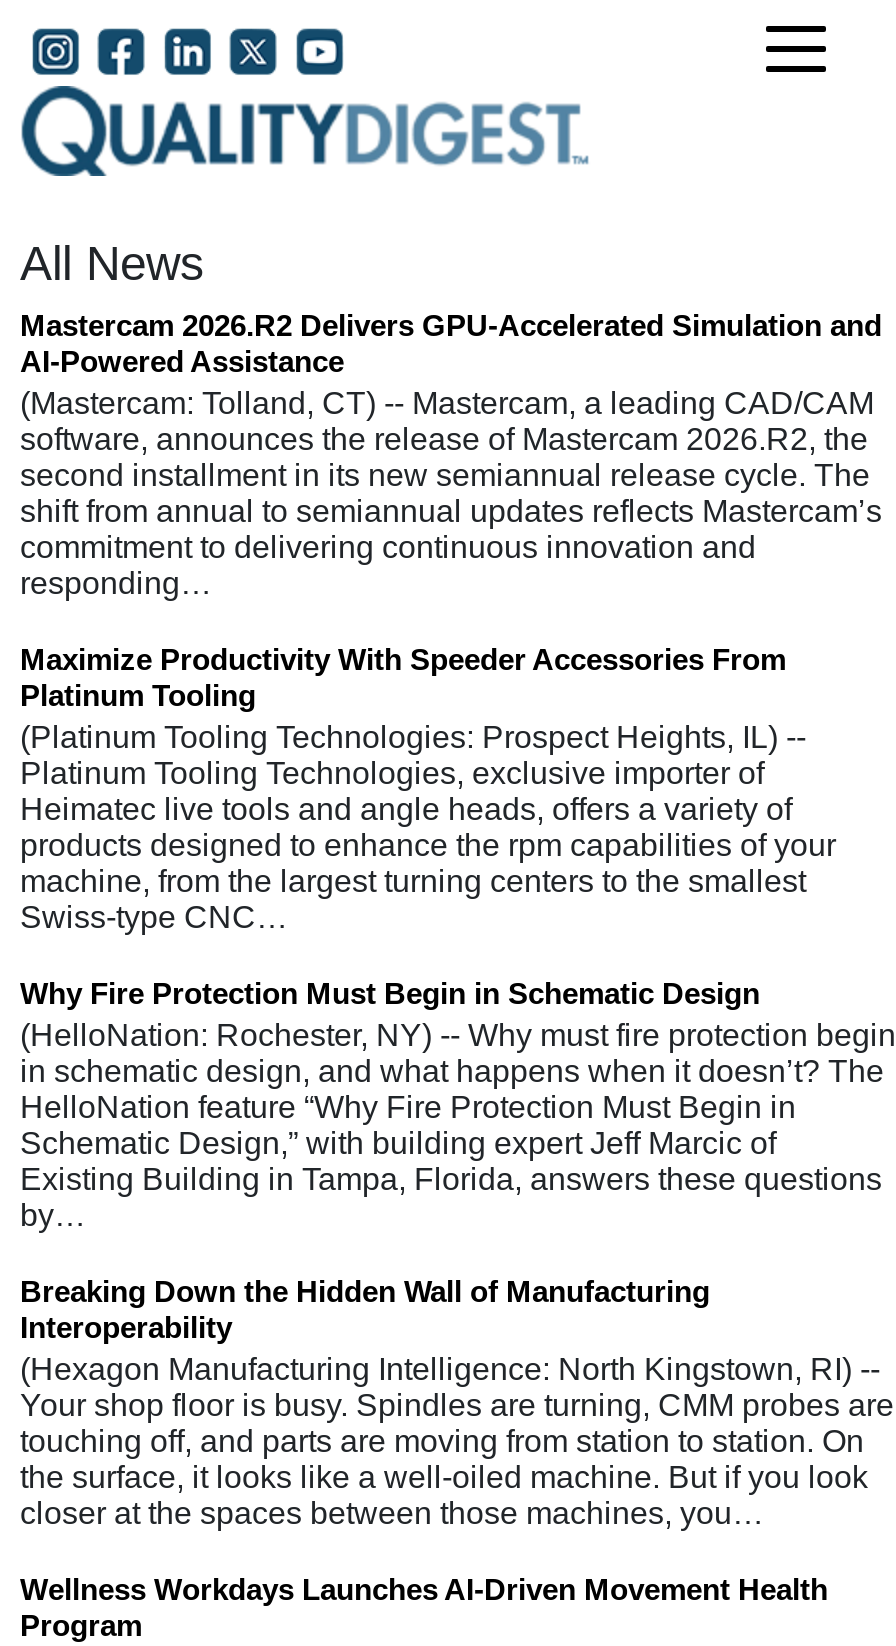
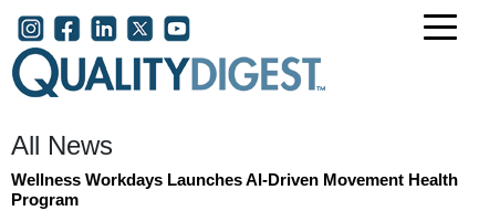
- Mastercam 2026.R2 Delivers GPU-Accelerated Simulation and
- AI-Powered Assistance
- (Mastercam: Tolland, CT) -- Mastercam, a leading CAD/CAM
- software, announces the release of Mastercam 2026.R2, the
- second installment in its new semiannual release cycle. The
- shift from annual to semiannual updates reflects Mastercam’s
- commitment to delivering continuous innovation and
- responding…
- Maximize Productivity With Speeder Accessories From
- Platinum Tooling
- (Platinum Tooling Technologies: Prospect Heights, IL) --
- Platinum Tooling Technologies, exclusive importer of
- Heimatec live tools and angle heads, offers a variety of
- products designed to enhance the rpm capabilities of your
- machine, from the largest turning centers to the smallest
- Swiss-type CNC…
- Why Fire Protection Must Begin in Schematic Design
- (HelloNation: Rochester, NY) -- Why must fire protection begin
- in schematic design, and what happens when it doesn’t? The
- HelloNation feature “Why Fire Protection Must Begin in
- Schematic Design,” with building expert Jeff Marcic of
- Existing Building in Tampa, Florida, answers these questions
- by…
- Breaking Down the Hidden Wall of Manufacturing
- Interoperability
- (Hexagon Manufacturing Intelligence: North Kingstown, RI) --
- Your shop floor is busy. Spindles are turning, CMM probes are
- touching off, and parts are moving from station to station. On
- the surface, it looks like a well-oiled machine. But if you look
- closer at the spaces between those machines, you…
